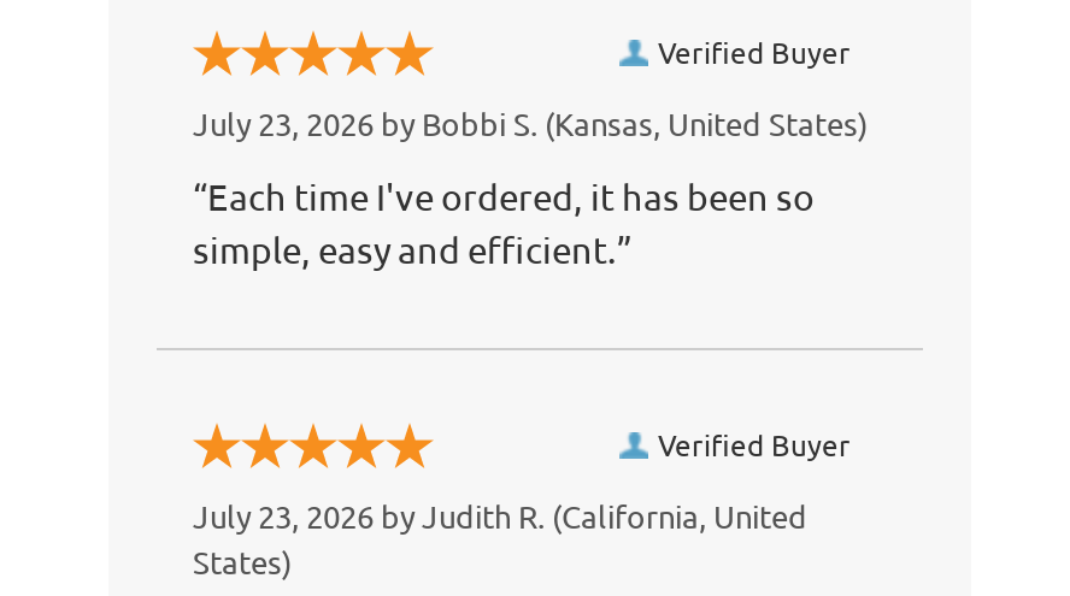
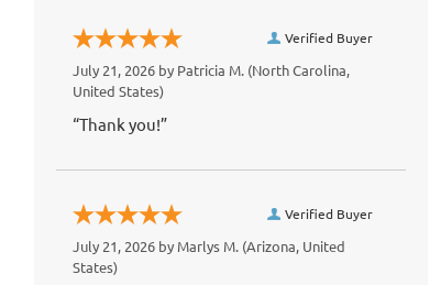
- July 23, 2026 by Bobbi S. (Kansas, United States)
+ July 21, 2026 by Patricia M. (North Carolina,
+ United States)

- “Each time I've ordered, it has been so
- simple, easy and efficient.”
+ “Thank you!”

- July 23, 2026 by Judith R. (California, United
+ July 21, 2026 by Marlys M. (Arizona, United
